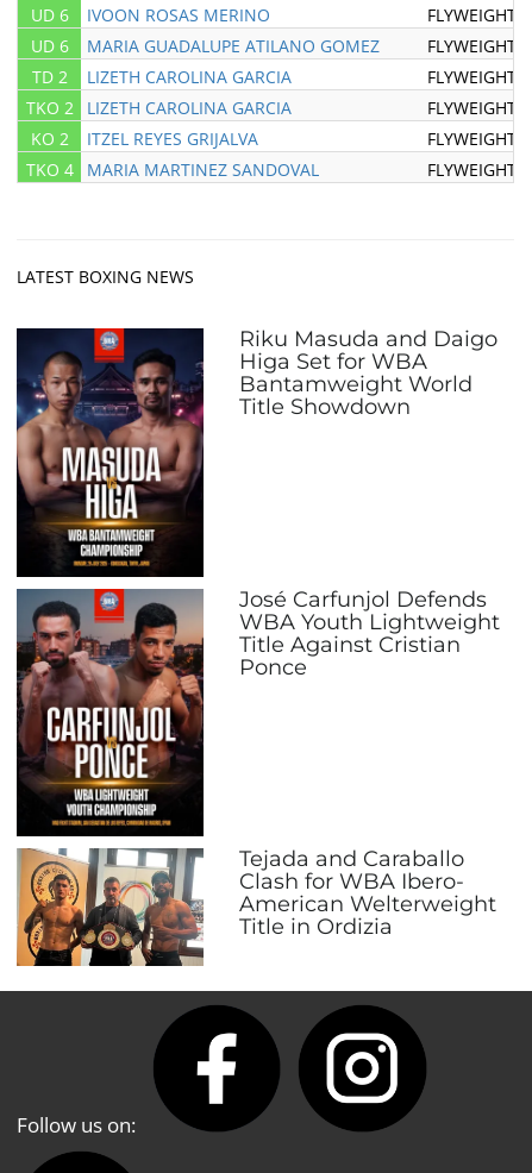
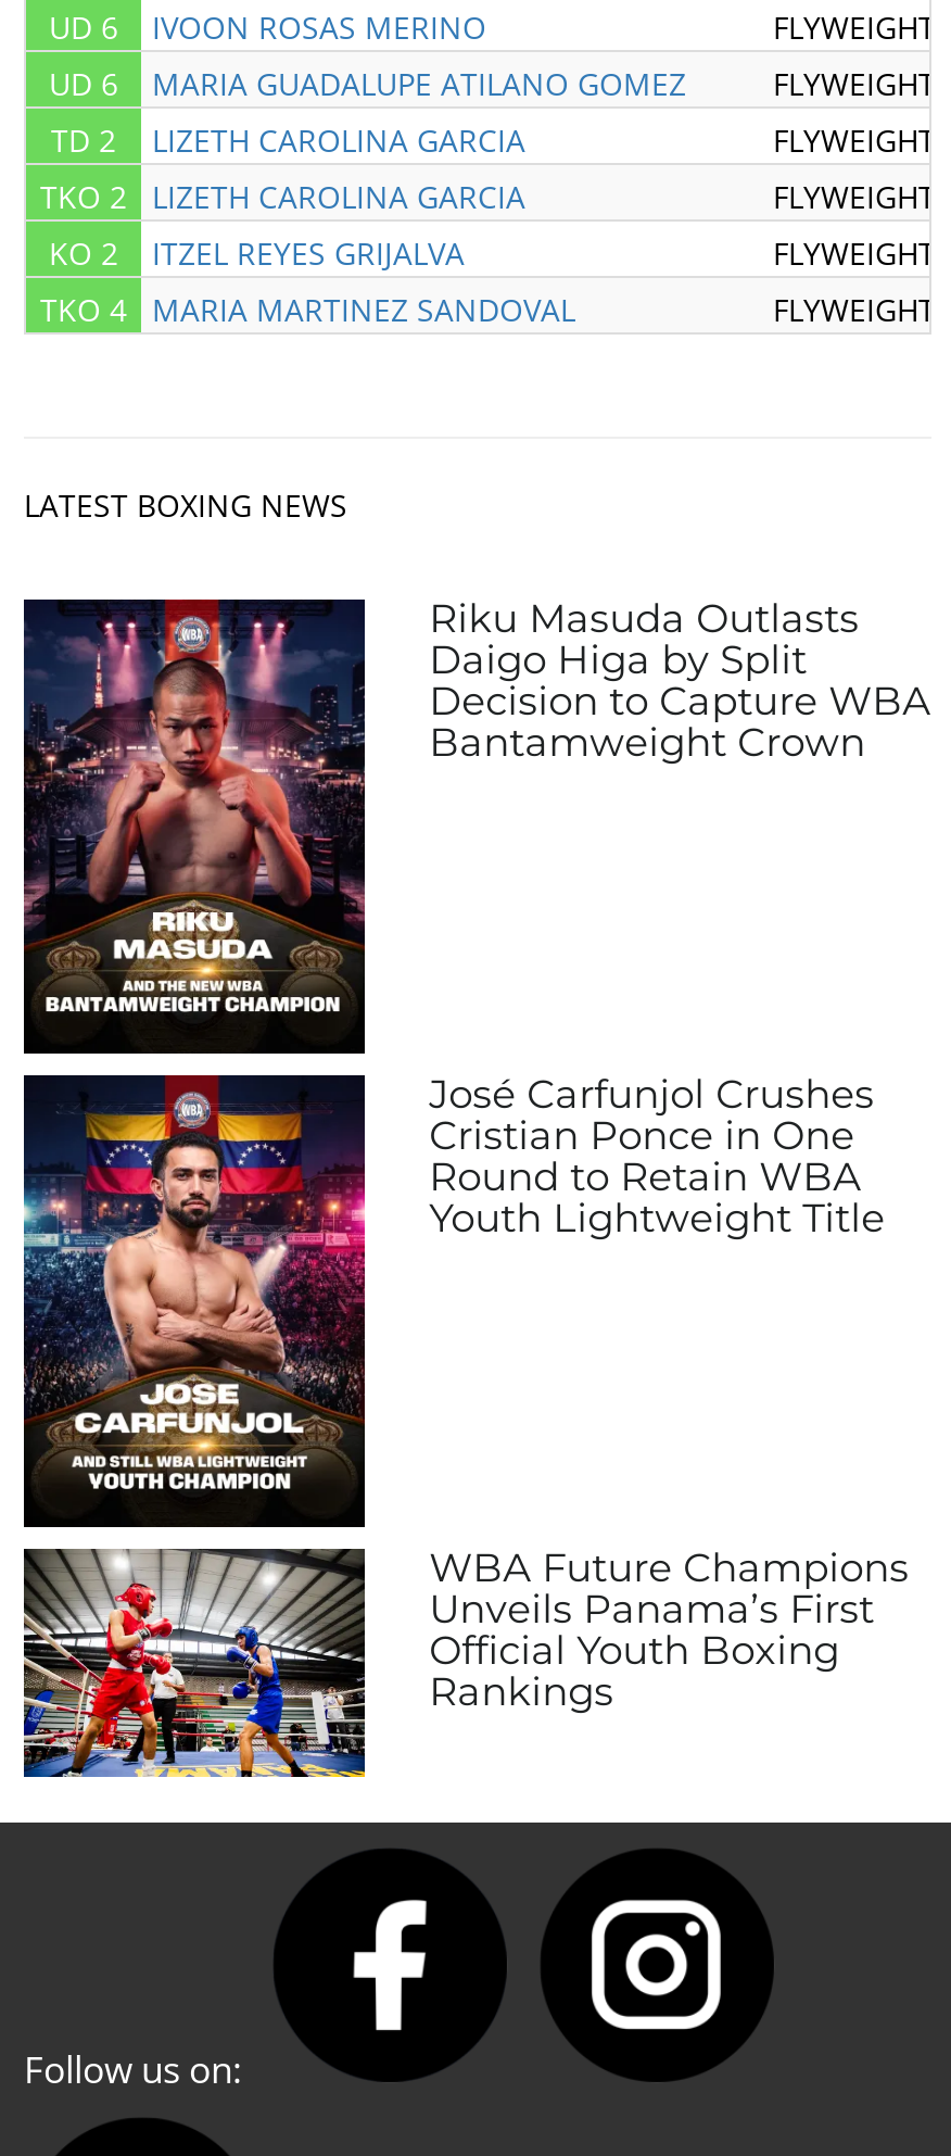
- [image]
- Riku Masuda and Daigo
- Higa Set for WBA
- Bantamweight World
- Title Showdown
+ [image]
+ Riku Masuda Outlasts
+ Daigo Higa by Split
+ Decision to Capture WBA
+ Bantamweight Crown

- [image]
- José Carfunjol Defends
- WBA Youth Lightweight
- Title Against Cristian
- Ponce
+ [image]
+ José Carfunjol Crushes
+ Cristian Ponce in One
+ Round to Retain WBA
+ Youth Lightweight Title

- [image]
- Tejada and Caraballo
- Clash for WBA Ibero-
- American Welterweight
- Title in Ordizia
+ [image]
+ WBA Future Champions
+ Unveils Panama’s First
+ Official Youth Boxing
+ Rankings
